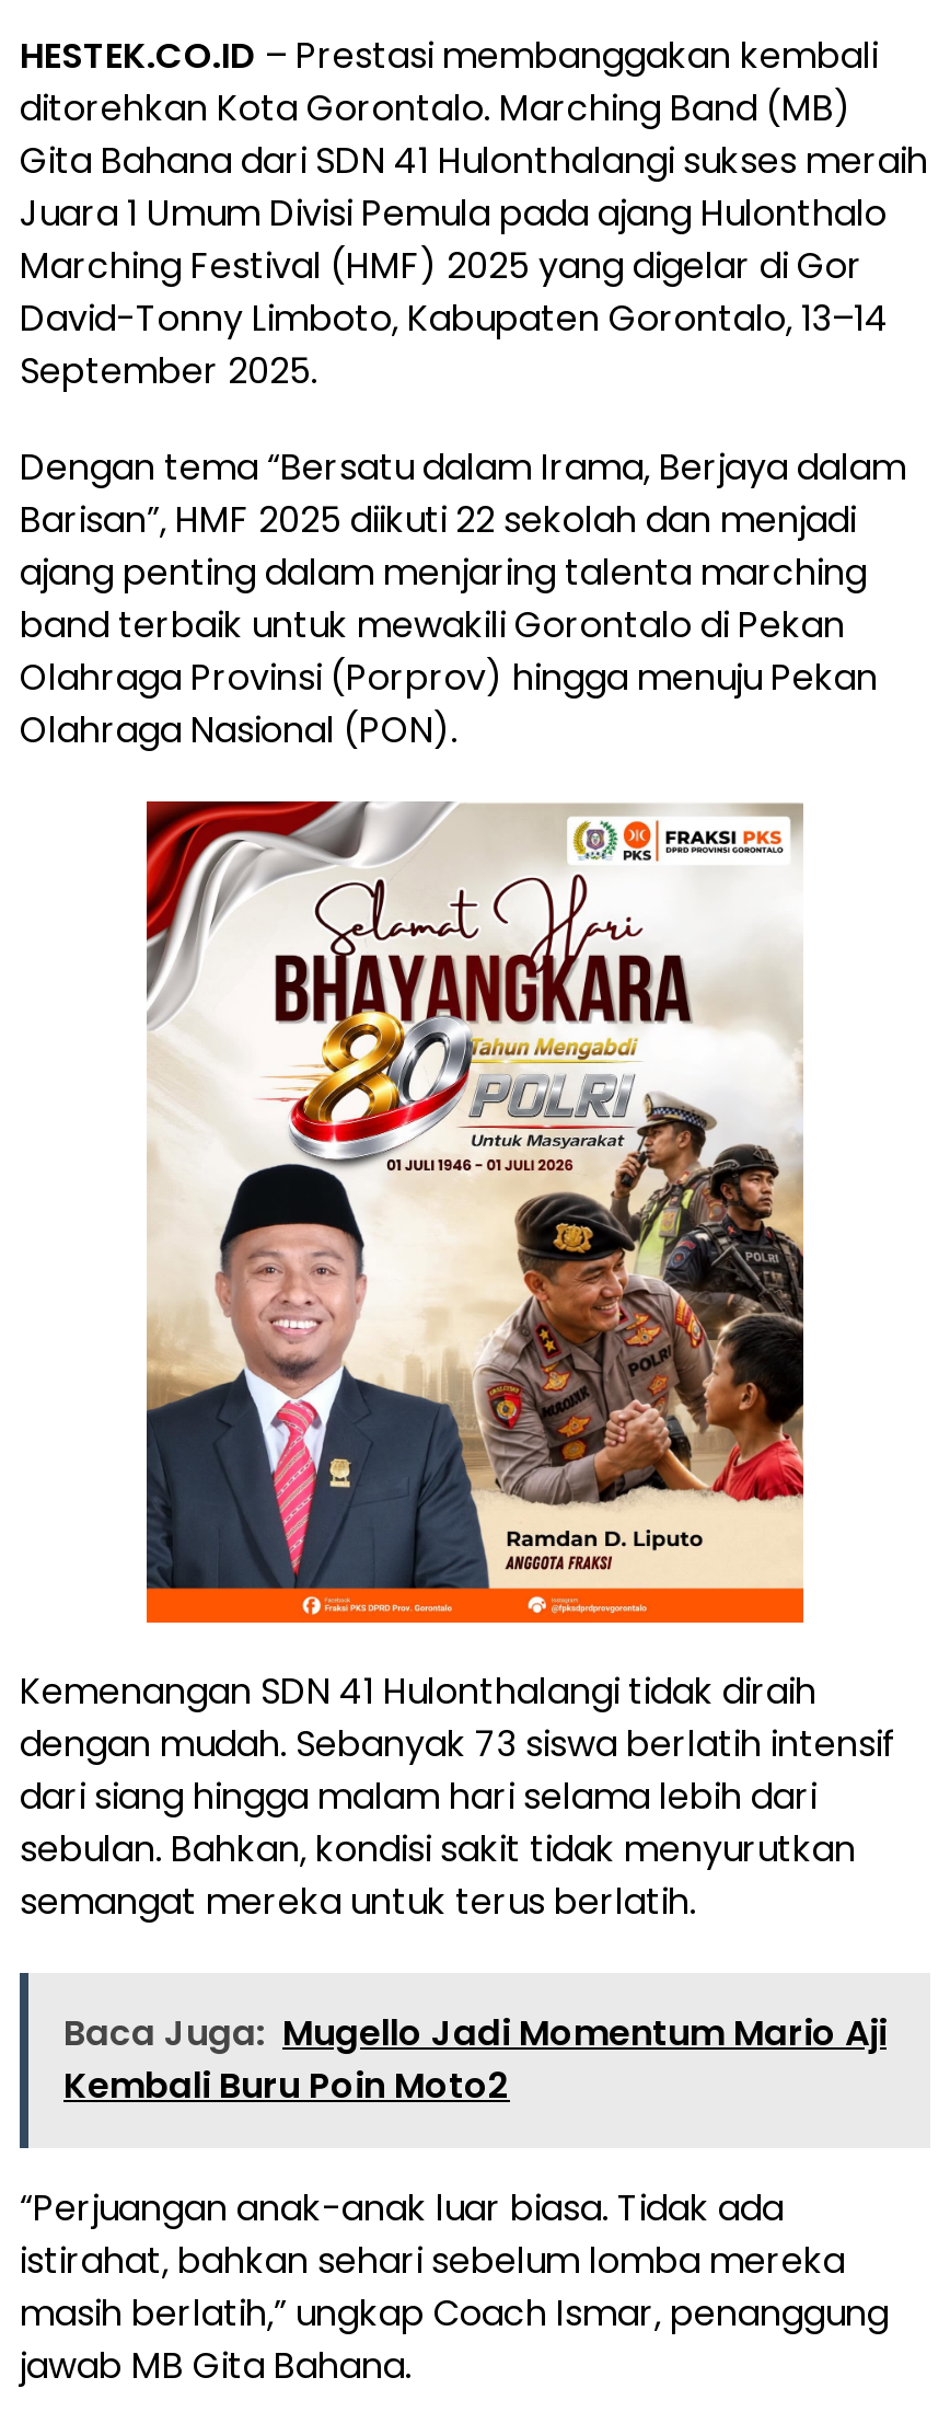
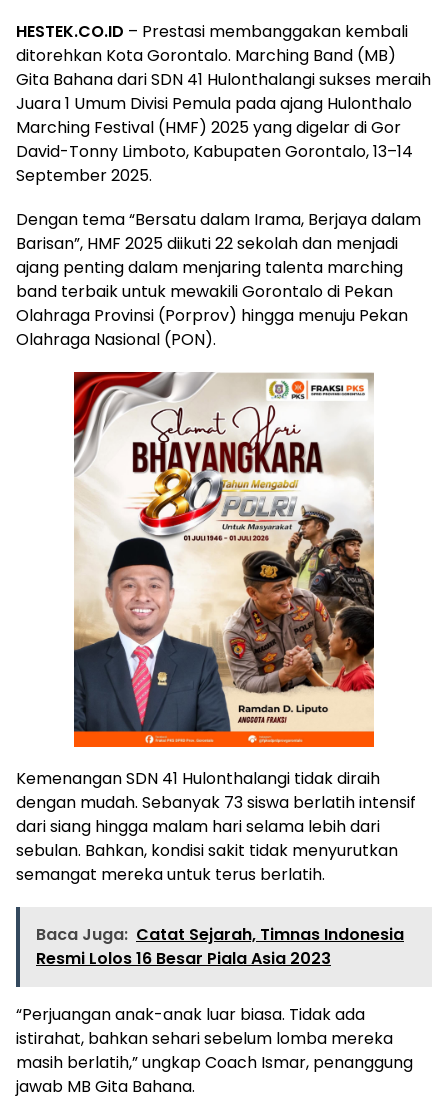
- Baca Juga: Mugello Jadi Momentum Mario Aji
- Kembali Buru Poin Moto2
+ Baca Juga: Catat Sejarah, Timnas Indonesia
+ Resmi Lolos 16 Besar Piala Asia 2023
